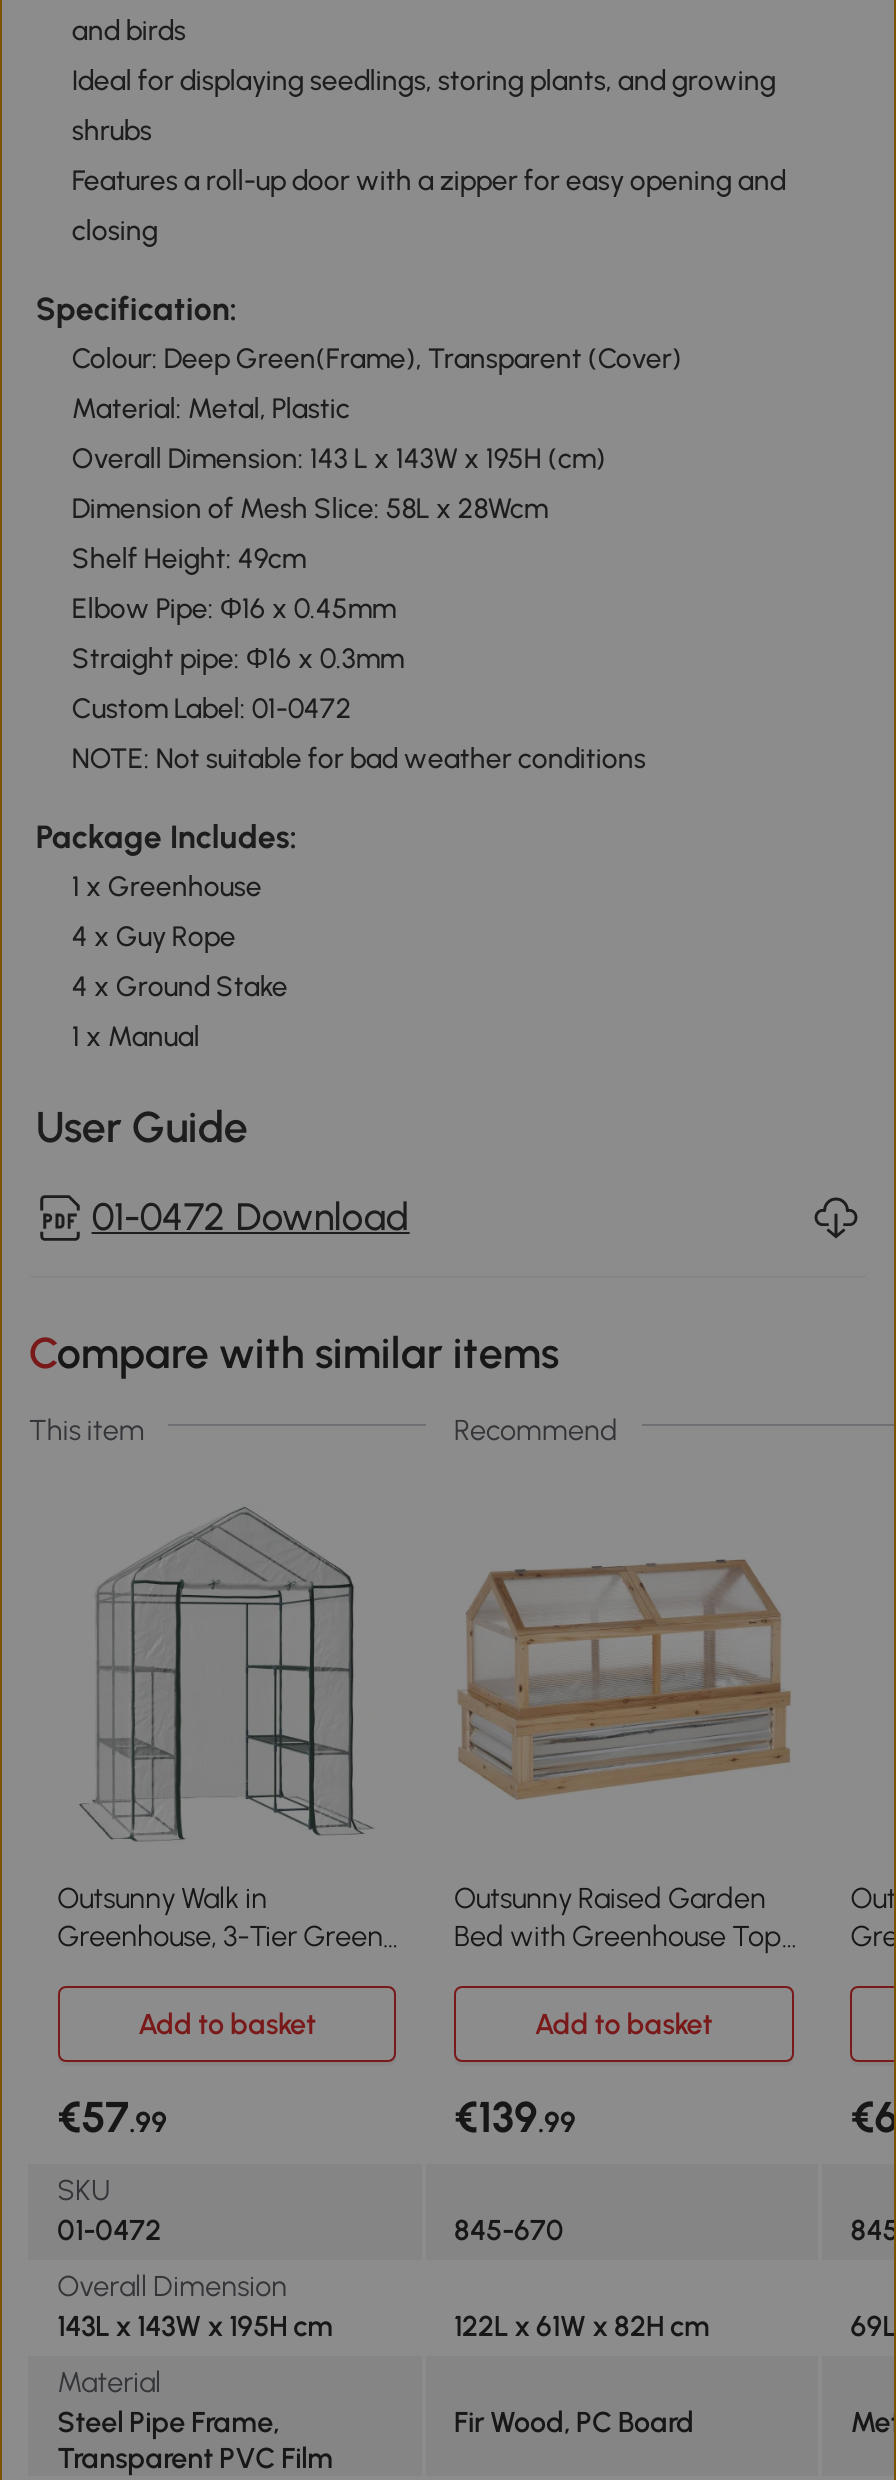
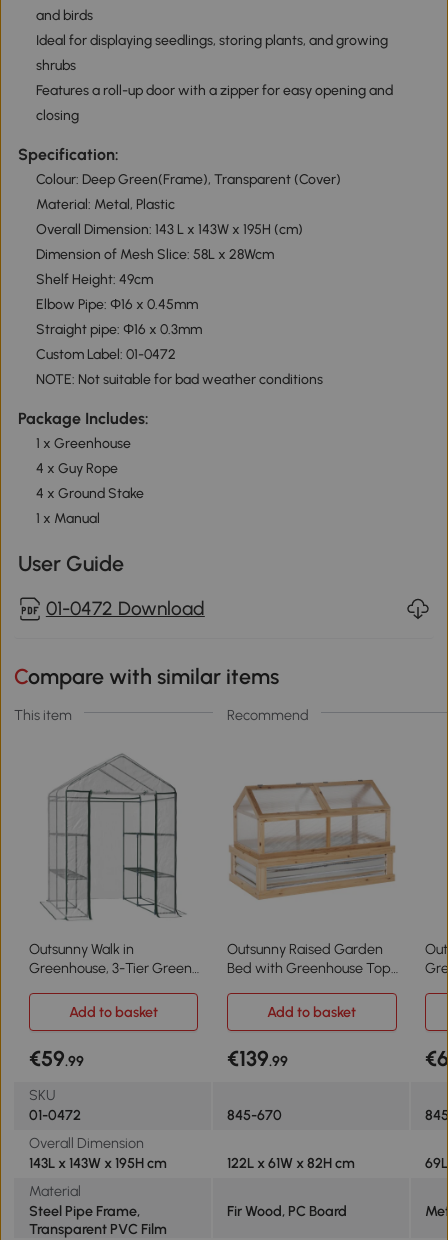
- €57.99
+ €59.99
